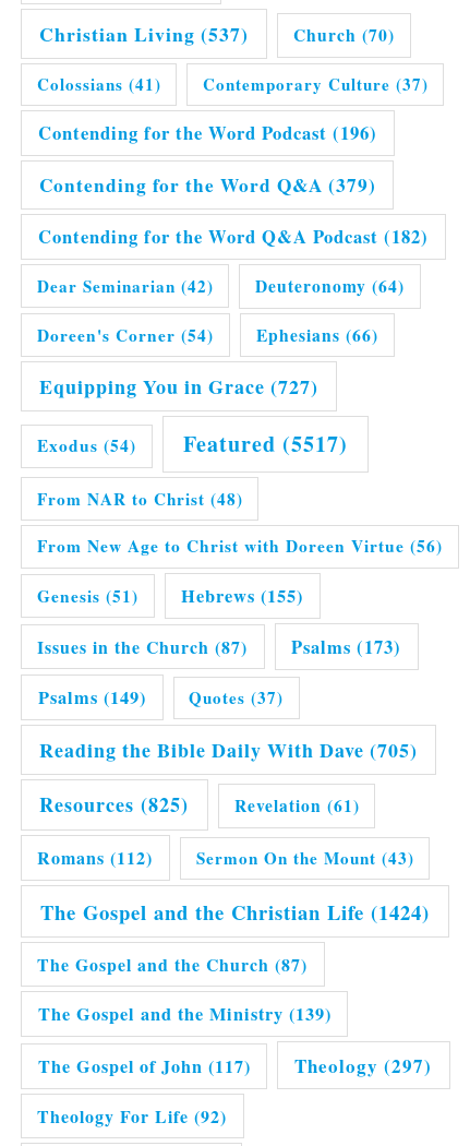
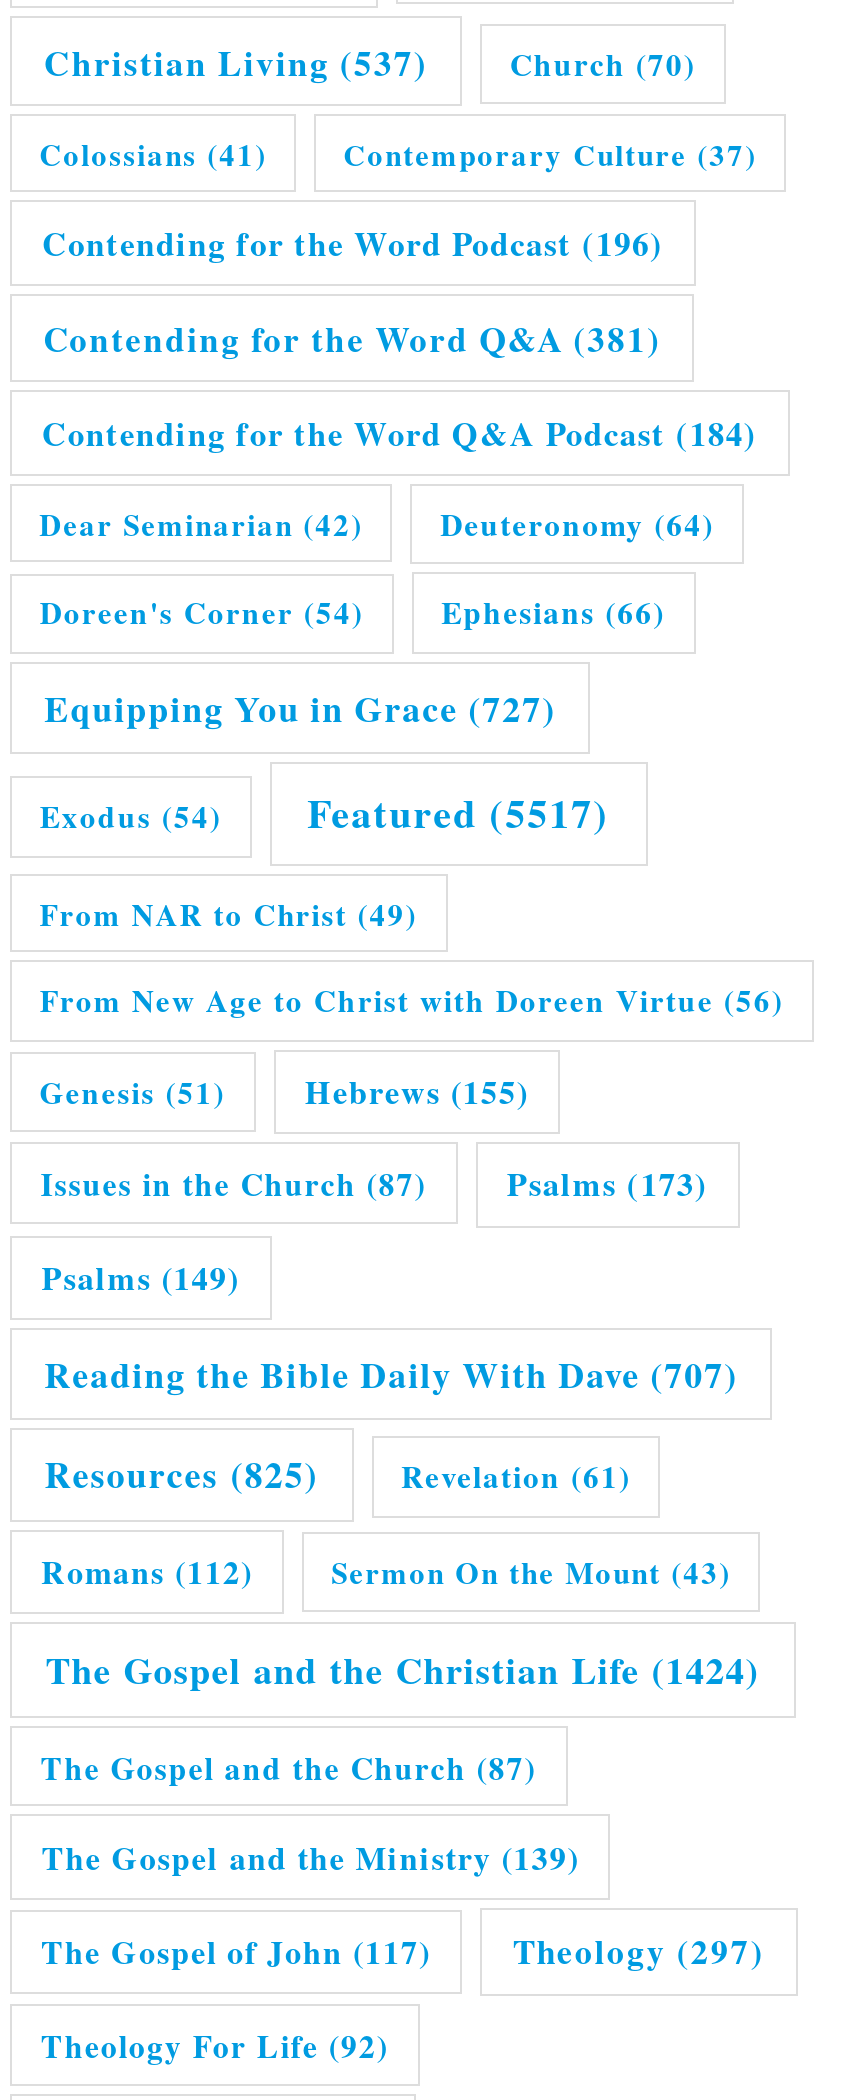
- Contending for the Word Q&A (379)
+ Contending for the Word Q&A (381)

- Contending for the Word Q&A Podcast (182)
+ Contending for the Word Q&A Podcast (184)

- From NAR to Christ (48)
+ From NAR to Christ (49)

- Quotes (37)
- Reading the Bible Daily With Dave (705)
+ Reading the Bible Daily With Dave (707)
